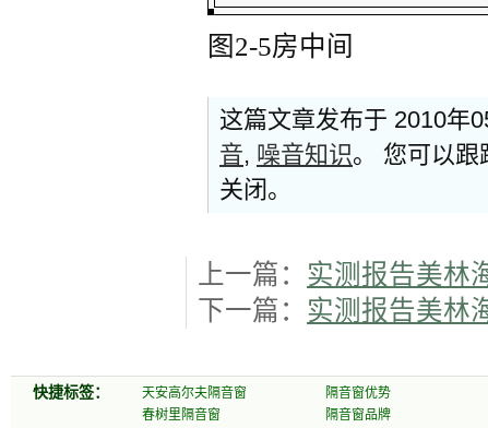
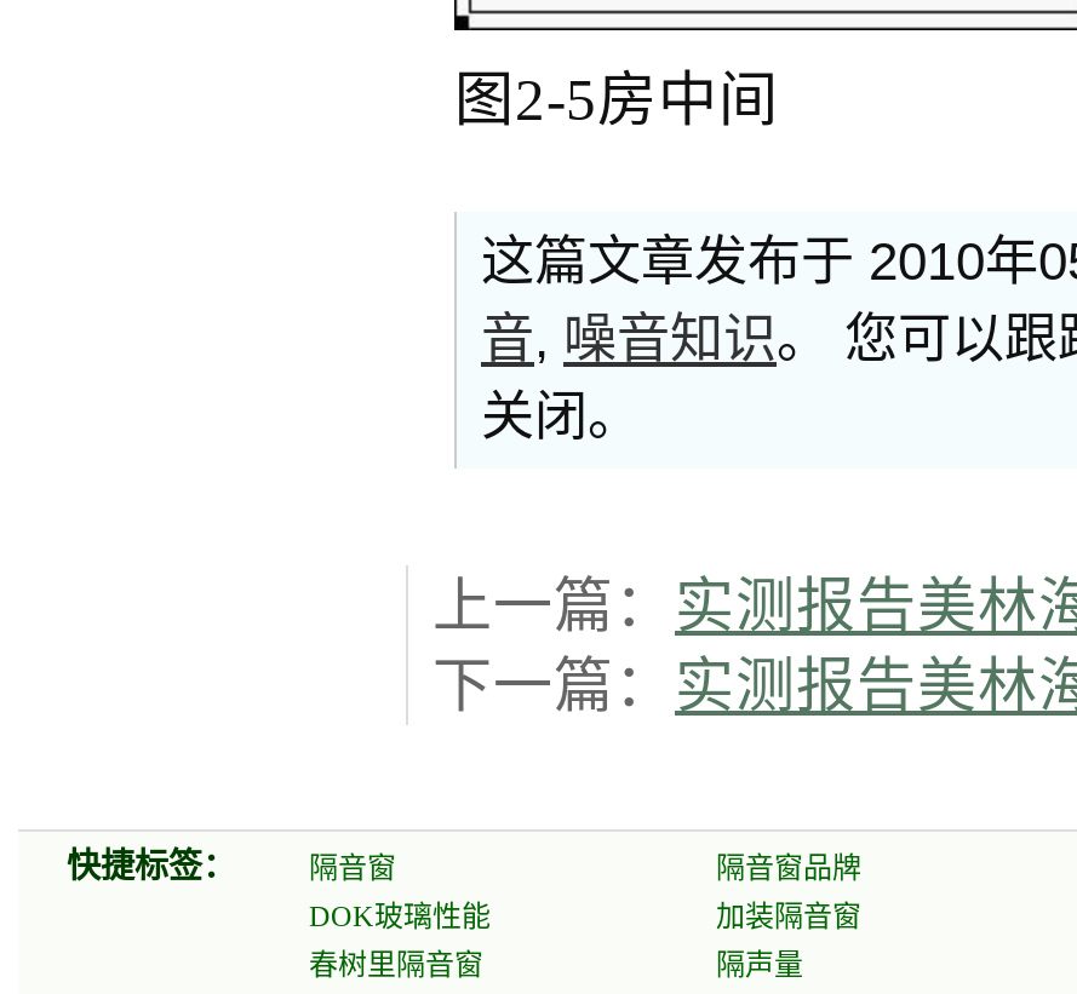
- 天安高尔夫隔音窗
- 隔音窗优势
+ 隔音窗
+ 隔音窗品牌
+ DOK玻璃性能
+ 加装隔音窗

- 隔音窗品牌
+ 隔声量
